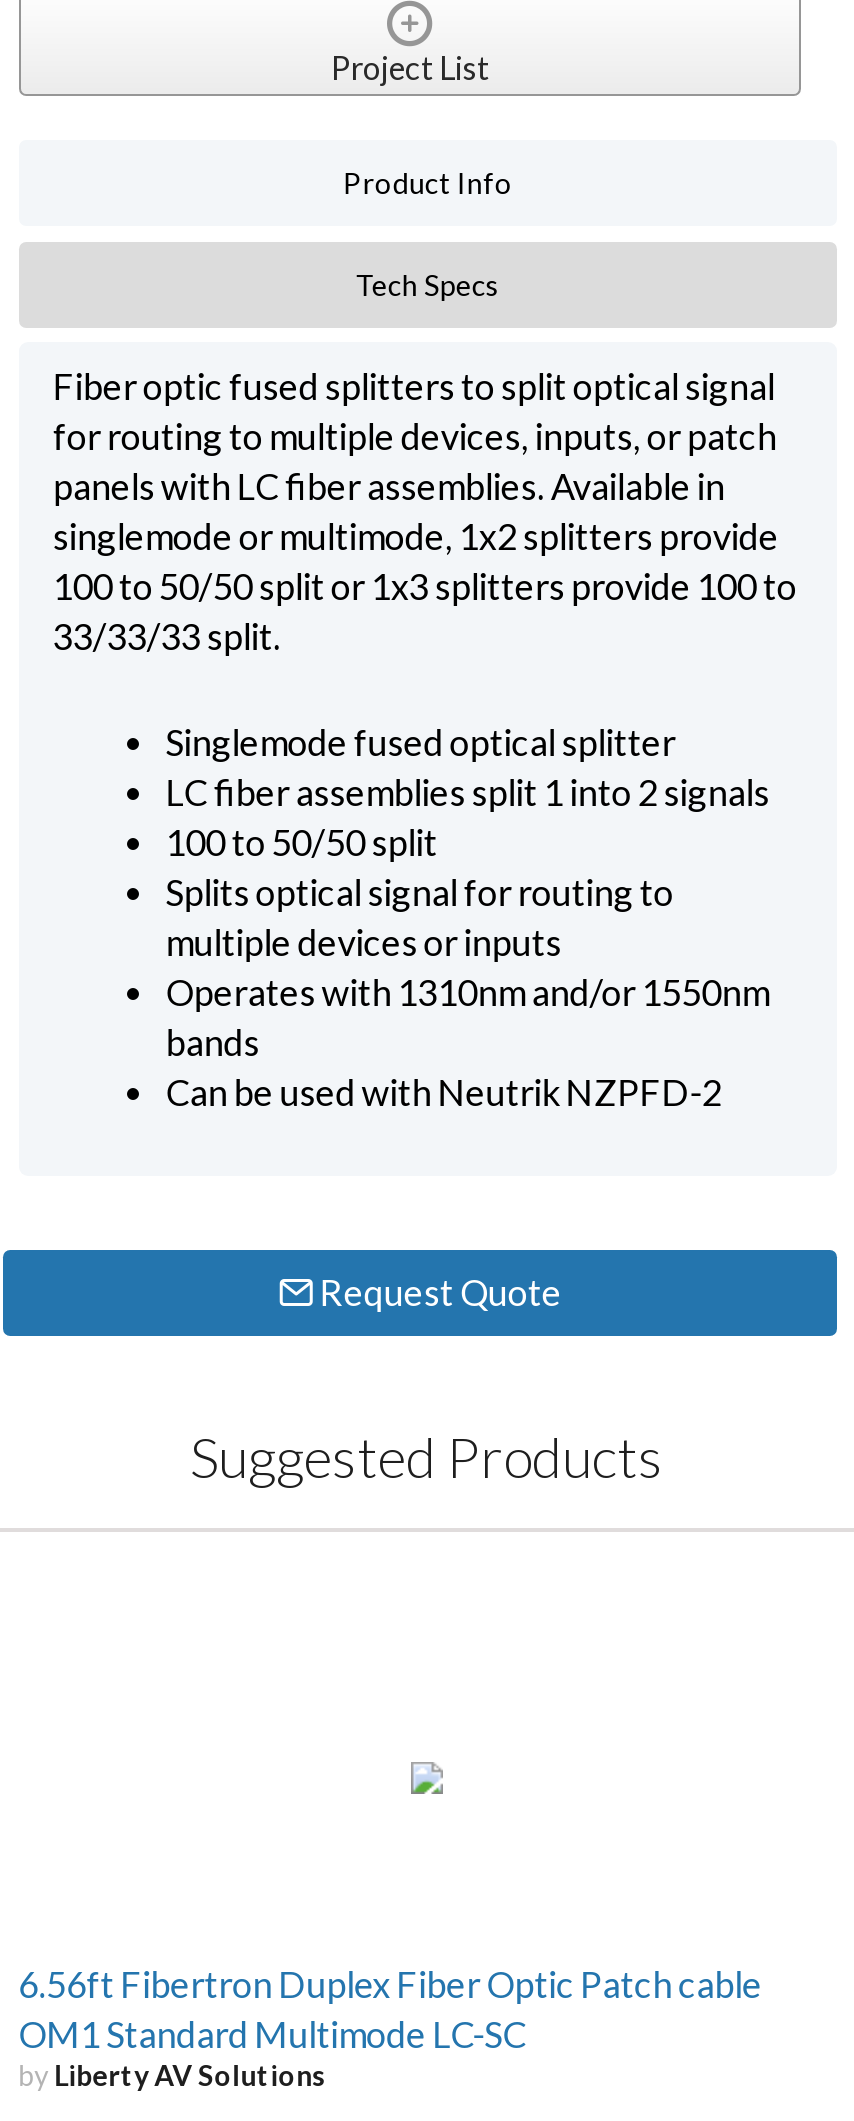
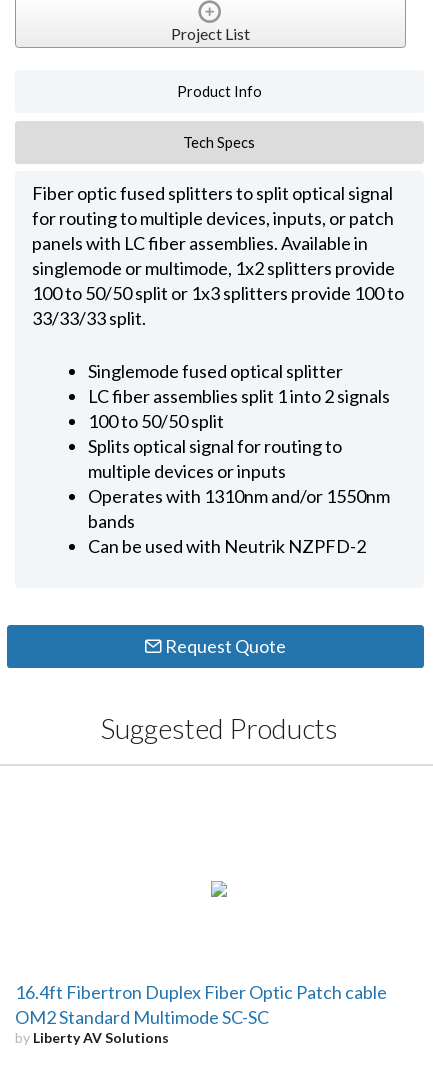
- 6.56ft Fibertron Duplex Fiber Optic Patch cable
+ 16.4ft Fibertron Duplex Fiber Optic Patch cable

- OM1 Standard Multimode LC-SC
+ OM2 Standard Multimode SC-SC
